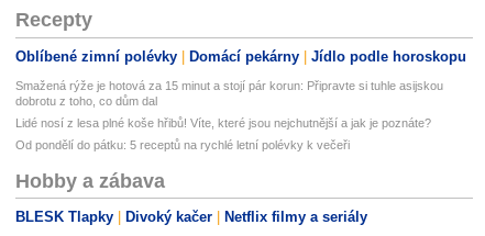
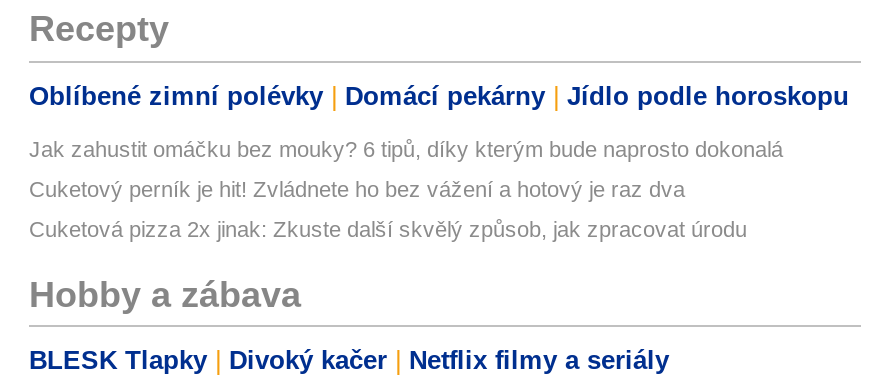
- Smažená rýže je hotová za 15 minut a stojí pár korun: Připravte si tuhle asijskou
- dobrotu z toho, co dům dal
+ Jak zahustit omáčku bez mouky? 6 tipů, díky kterým bude naprosto dokonalá

- Lidé nosí z lesa plné koše hřibů! Víte, které jsou nejchutnější a jak je poznáte?
+ Cuketový perník je hit! Zvládnete ho bez vážení a hotový je raz dva

- Od pondělí do pátku: 5 receptů na rychlé letní polévky k večeři
+ Cuketová pizza 2x jinak: Zkuste další skvělý způsob, jak zpracovat úrodu
